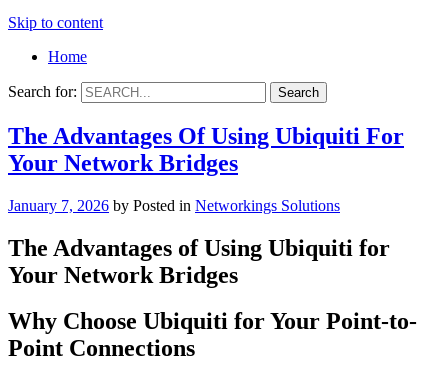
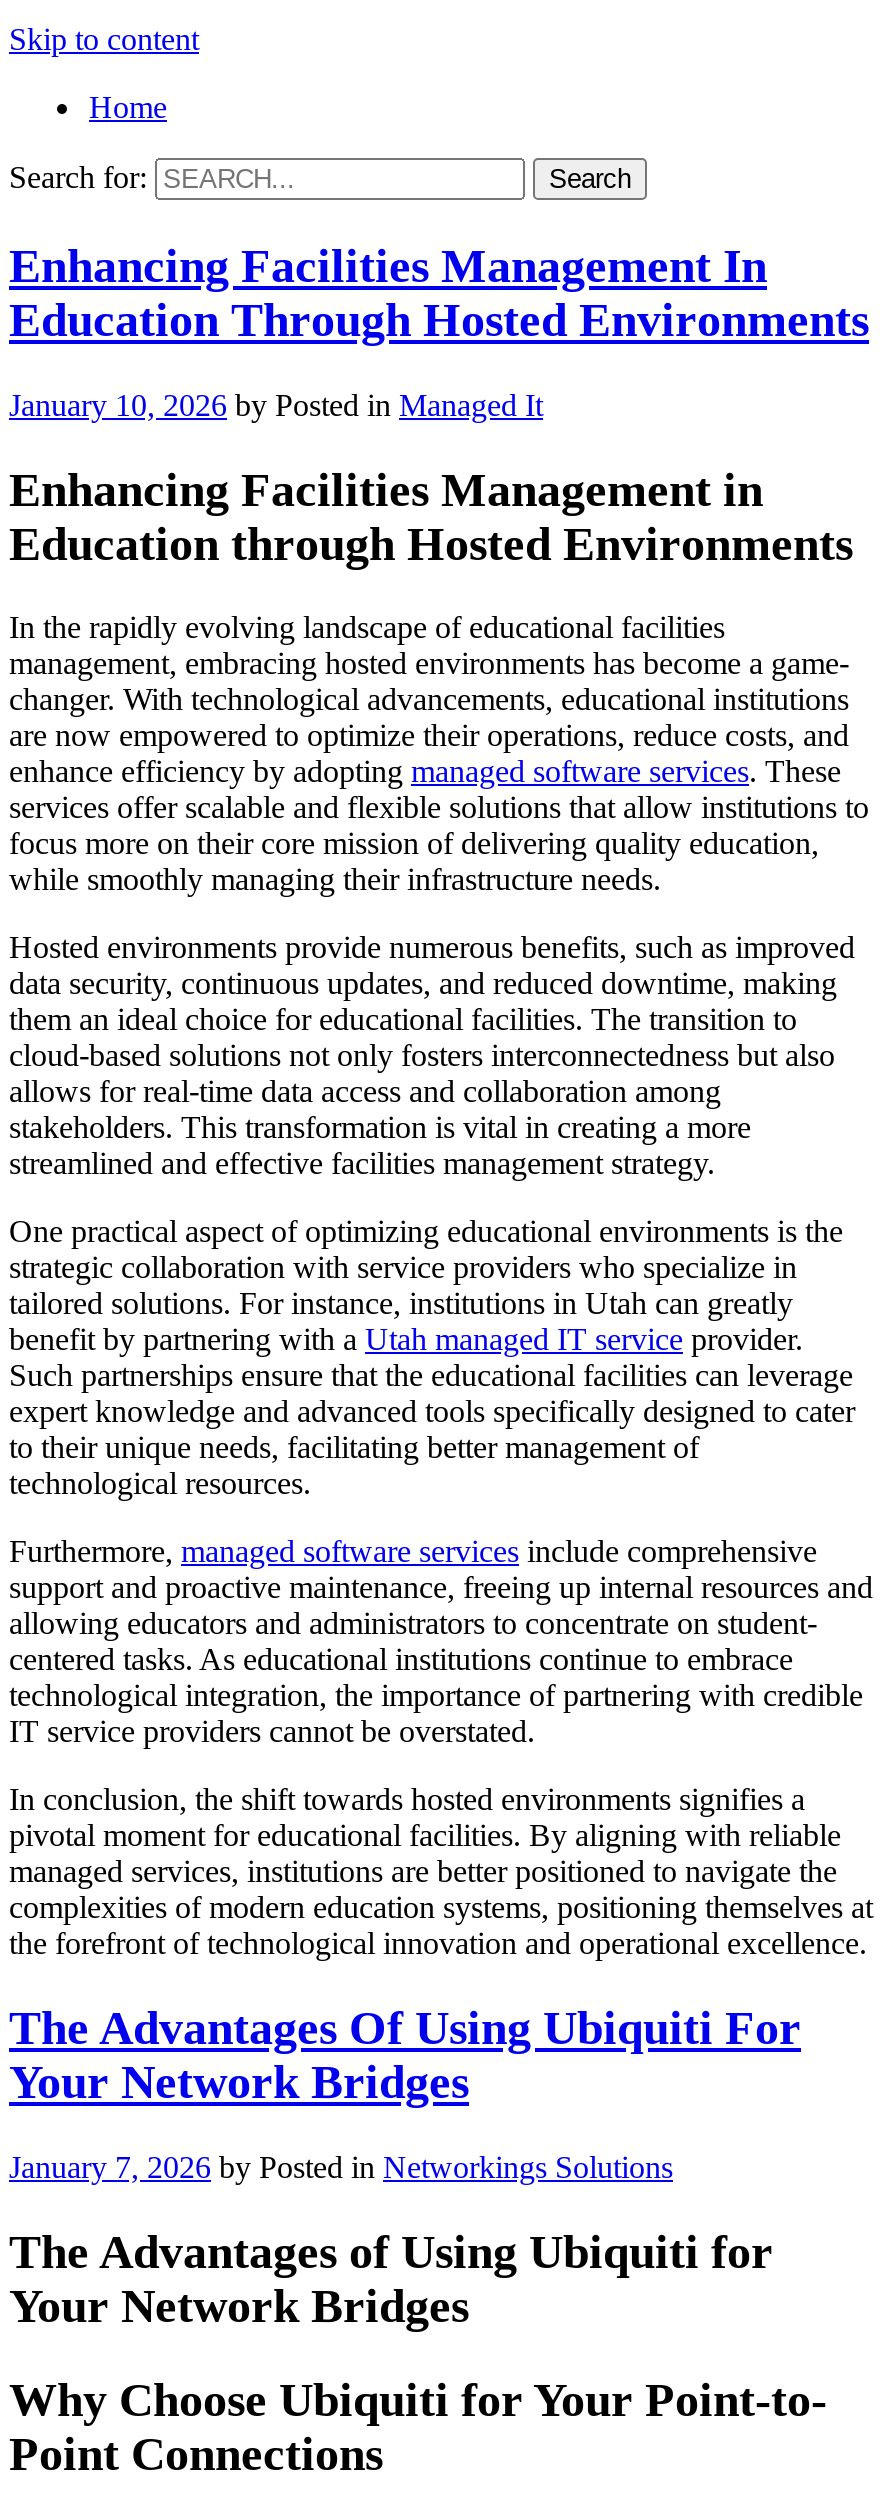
+ Enhancing Facilities Management In
+ Education Through Hosted Environments
+ January 10, 2026 by Posted in Managed It
+ Enhancing Facilities Management in
+ Education through Hosted Environments
+ In the rapidly evolving landscape of educational facilities
+ management, embracing hosted environments has become a game-
+ changer. With technological advancements, educational institutions
+ are now empowered to optimize their operations, reduce costs, and
+ enhance efficiency by adopting managed software services. These
+ services offer scalable and flexible solutions that allow institutions to
+ focus more on their core mission of delivering quality education,
+ while smoothly managing their infrastructure needs.
+ Hosted environments provide numerous benefits, such as improved
+ data security, continuous updates, and reduced downtime, making
+ them an ideal choice for educational facilities. The transition to
+ cloud-based solutions not only fosters interconnectedness but also
+ allows for real-time data access and collaboration among
+ stakeholders. This transformation is vital in creating a more
+ streamlined and effective facilities management strategy.
+ One practical aspect of optimizing educational environments is the
+ strategic collaboration with service providers who specialize in
+ tailored solutions. For instance, institutions in Utah can greatly
+ benefit by partnering with a Utah managed IT service provider.
+ Such partnerships ensure that the educational facilities can leverage
+ expert knowledge and advanced tools specifically designed to cater
+ to their unique needs, facilitating better management of
+ technological resources.
+ Furthermore, managed software services include comprehensive
+ support and proactive maintenance, freeing up internal resources and
+ allowing educators and administrators to concentrate on student-
+ centered tasks. As educational institutions continue to embrace
+ technological integration, the importance of partnering with credible
+ IT service providers cannot be overstated.
+ In conclusion, the shift towards hosted environments signifies a
+ pivotal moment for educational facilities. By aligning with reliable
+ managed services, institutions are better positioned to navigate the
+ complexities of modern education systems, positioning themselves at
+ the forefront of technological innovation and operational excellence.
